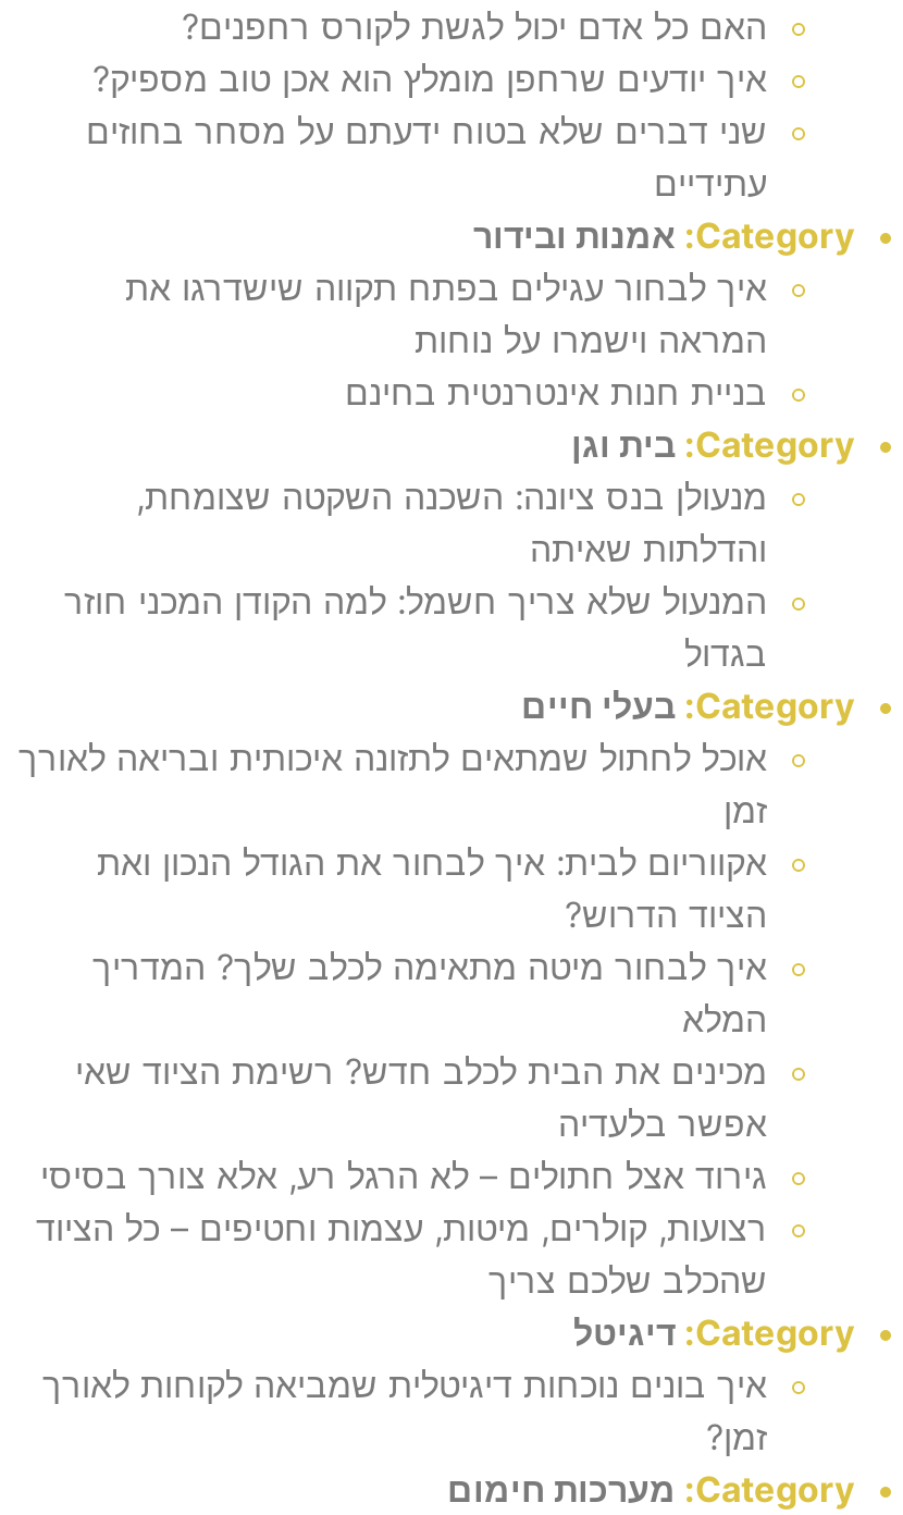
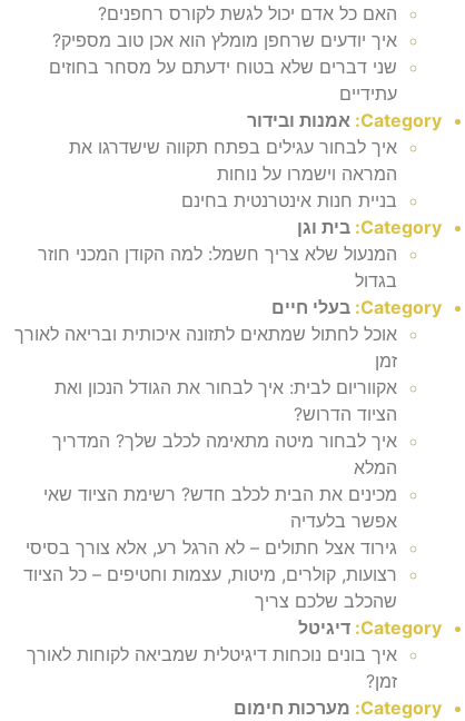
- מנעולן בנס ציונה: השכנה השקטה שצומחת,
- והדלתות שאיתה
